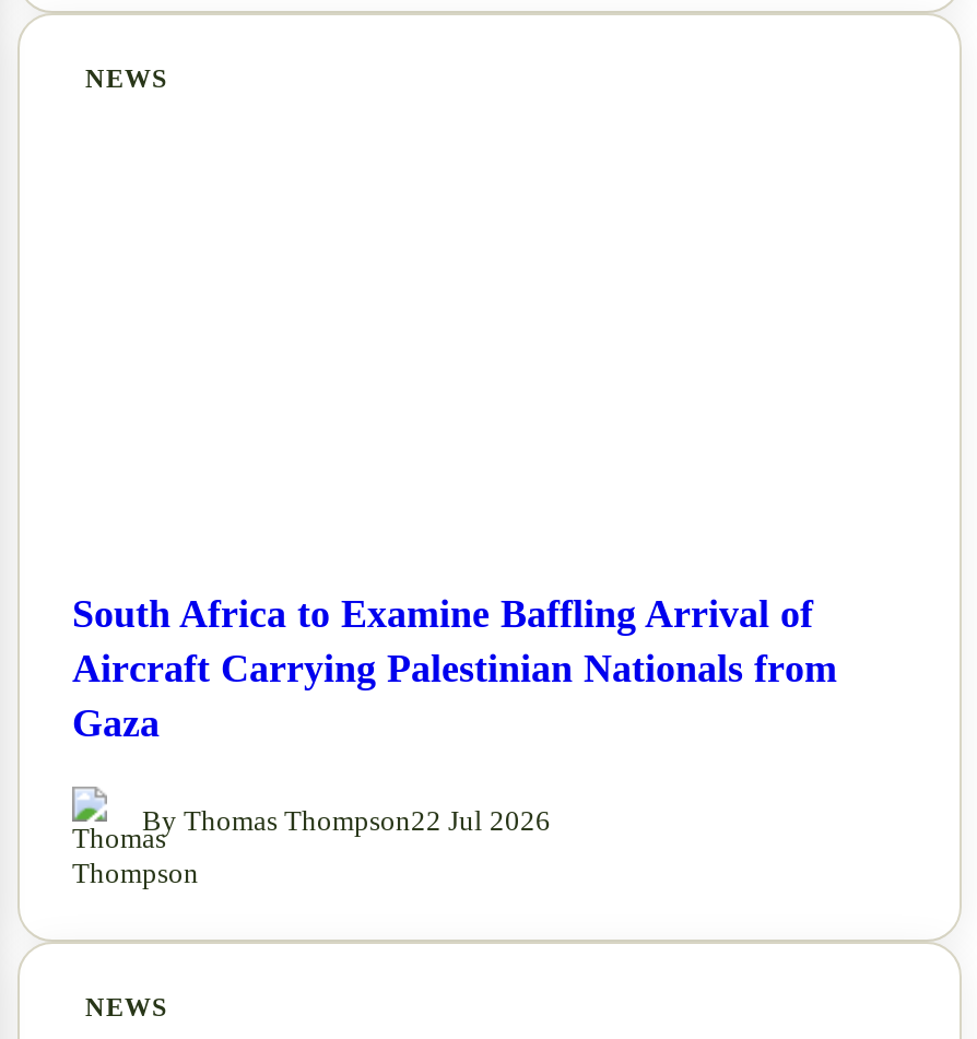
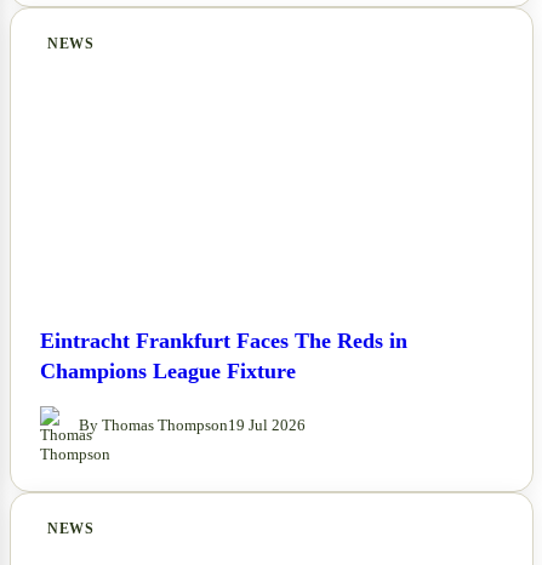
- South Africa to Examine Baffling Arrival of
- Aircraft Carrying Palestinian Nationals from
- Gaza
+ Eintracht Frankfurt Faces The Reds in
+ Champions League Fixture

- By Thomas Thompson22 Jul 2026
+ By Thomas Thompson19 Jul 2026
